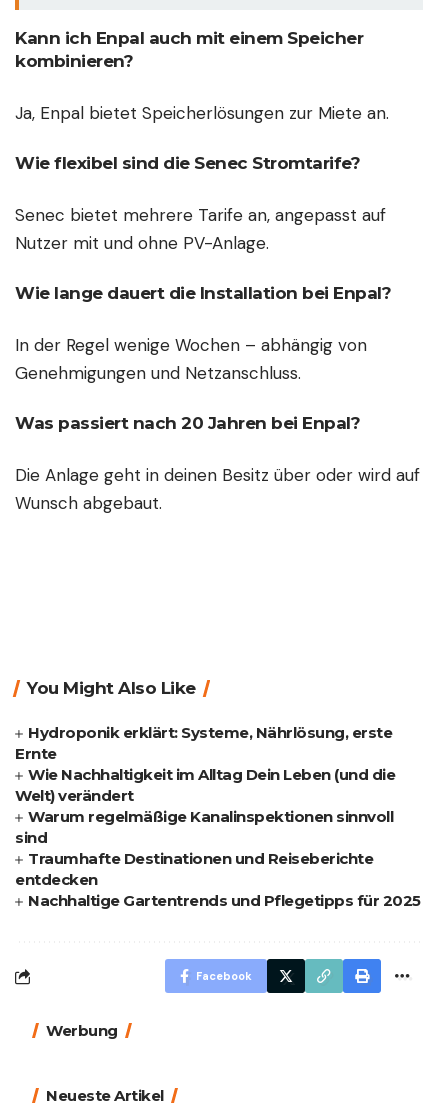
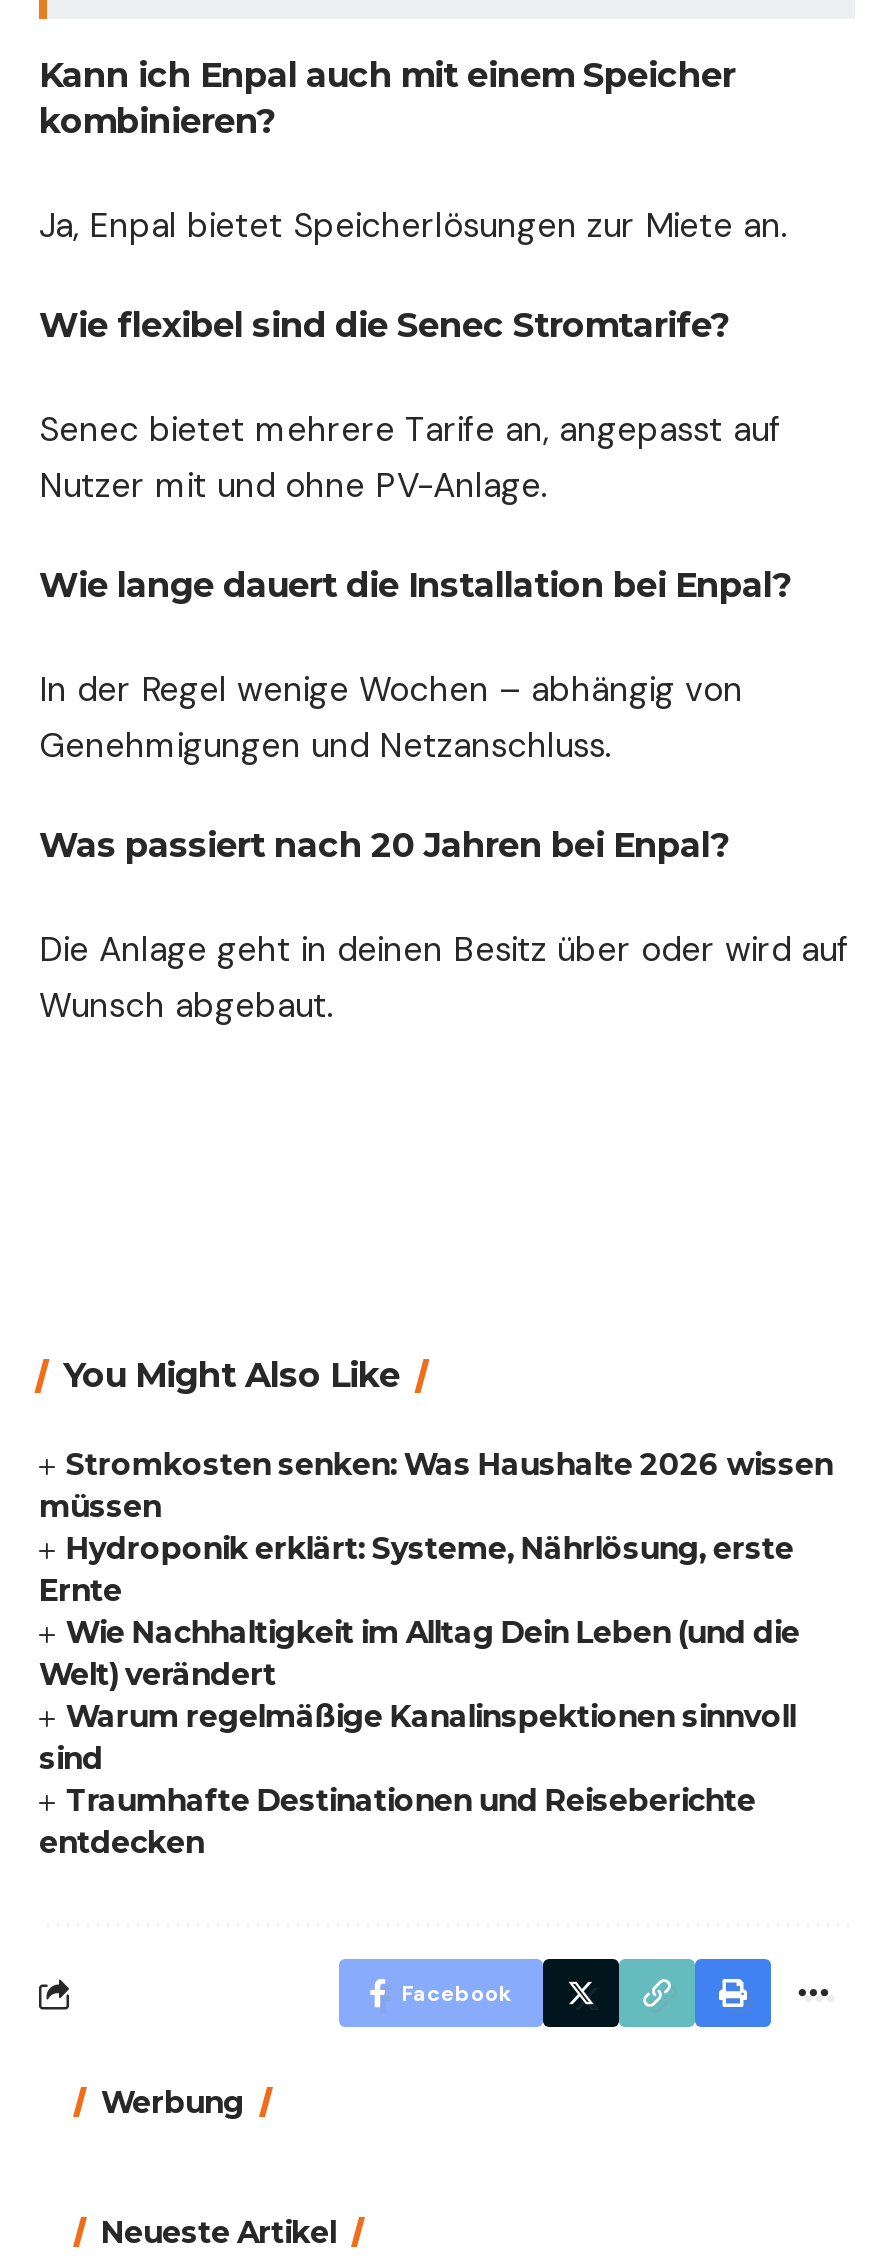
+ Stromkosten senken: Was Haushalte 2026 wissen
+ müssen

moved down: Hydroponik erklärt: Systeme, Nährlösung, erste | Ernte | Wie Nachhaltigkeit im Alltag Dein Leben (und die | Welt) verändert | Warum regelmäßige Kanalinspektionen sinnvoll | sind | Traumhafte Destinationen und Reiseberichte | entdecken

- Nachhaltige Gartentrends und Pflegetipps für 2025
